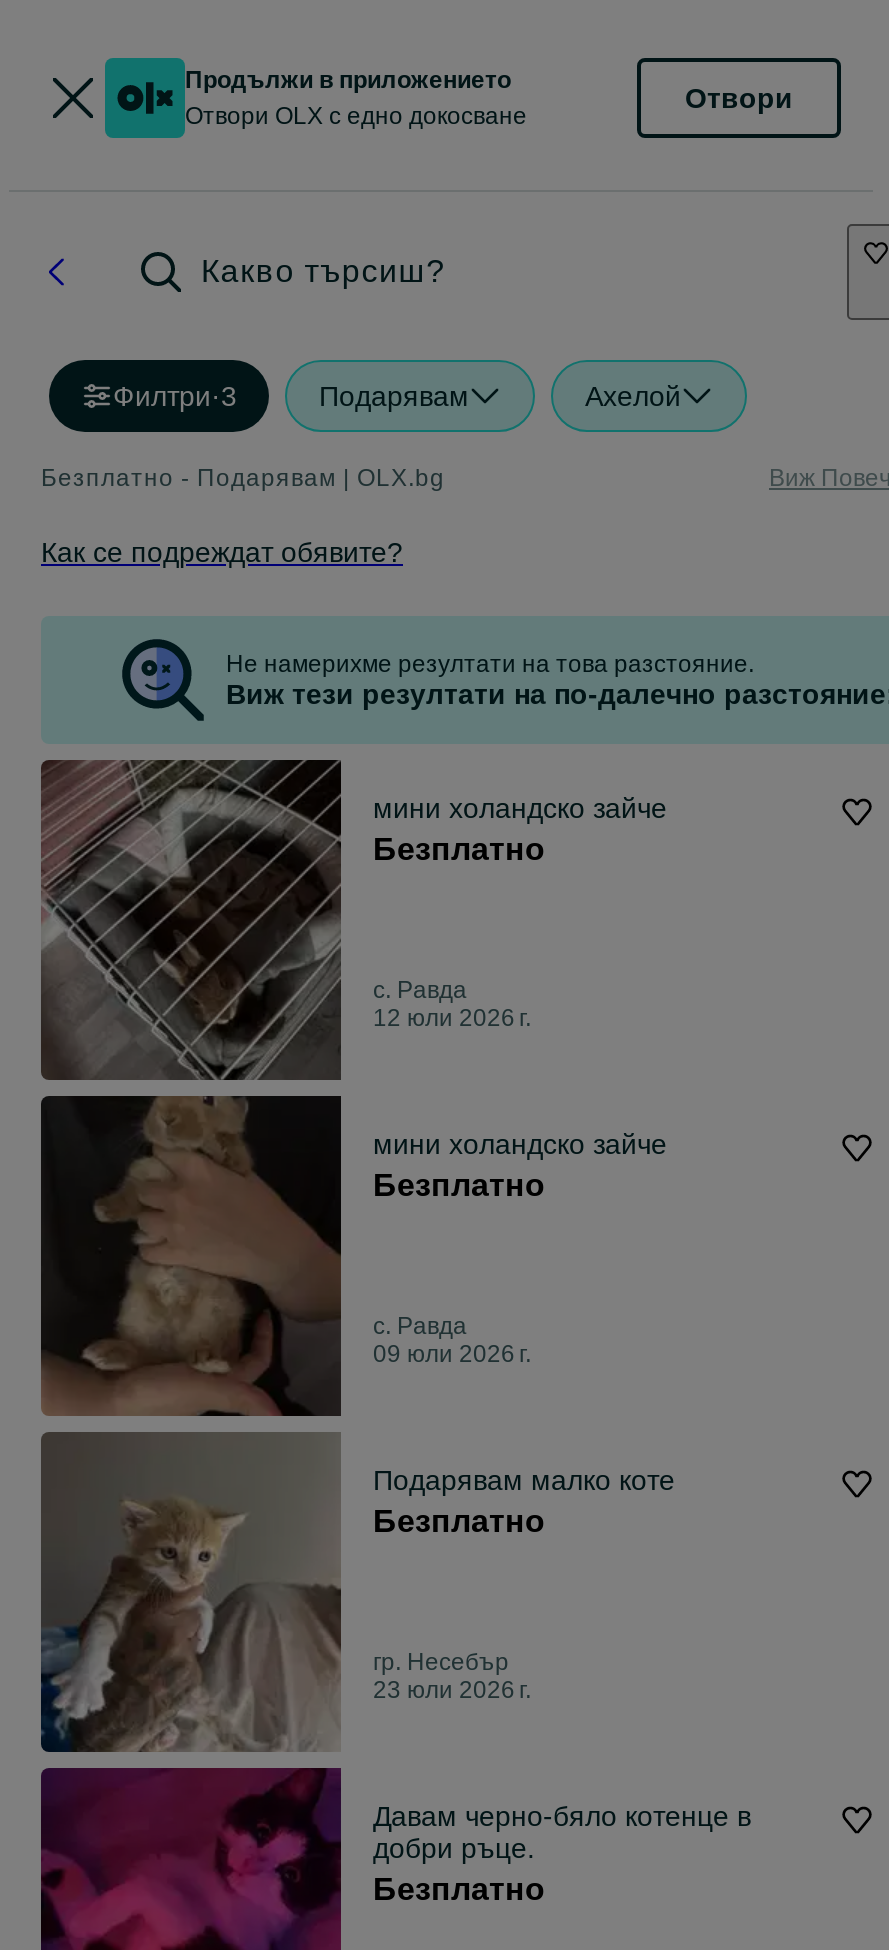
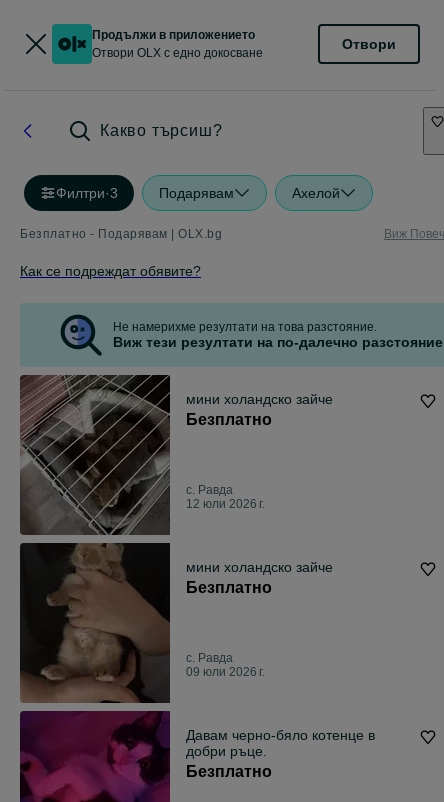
- [image]
- Подарявам малко коте
- Безплатно

- гр. Несебър
- 23 юли 2026 г.
